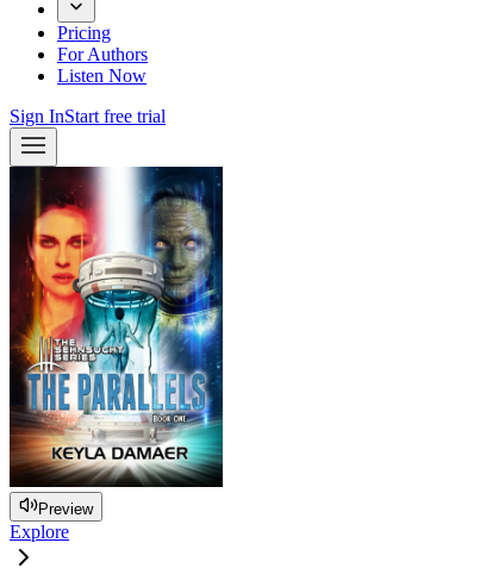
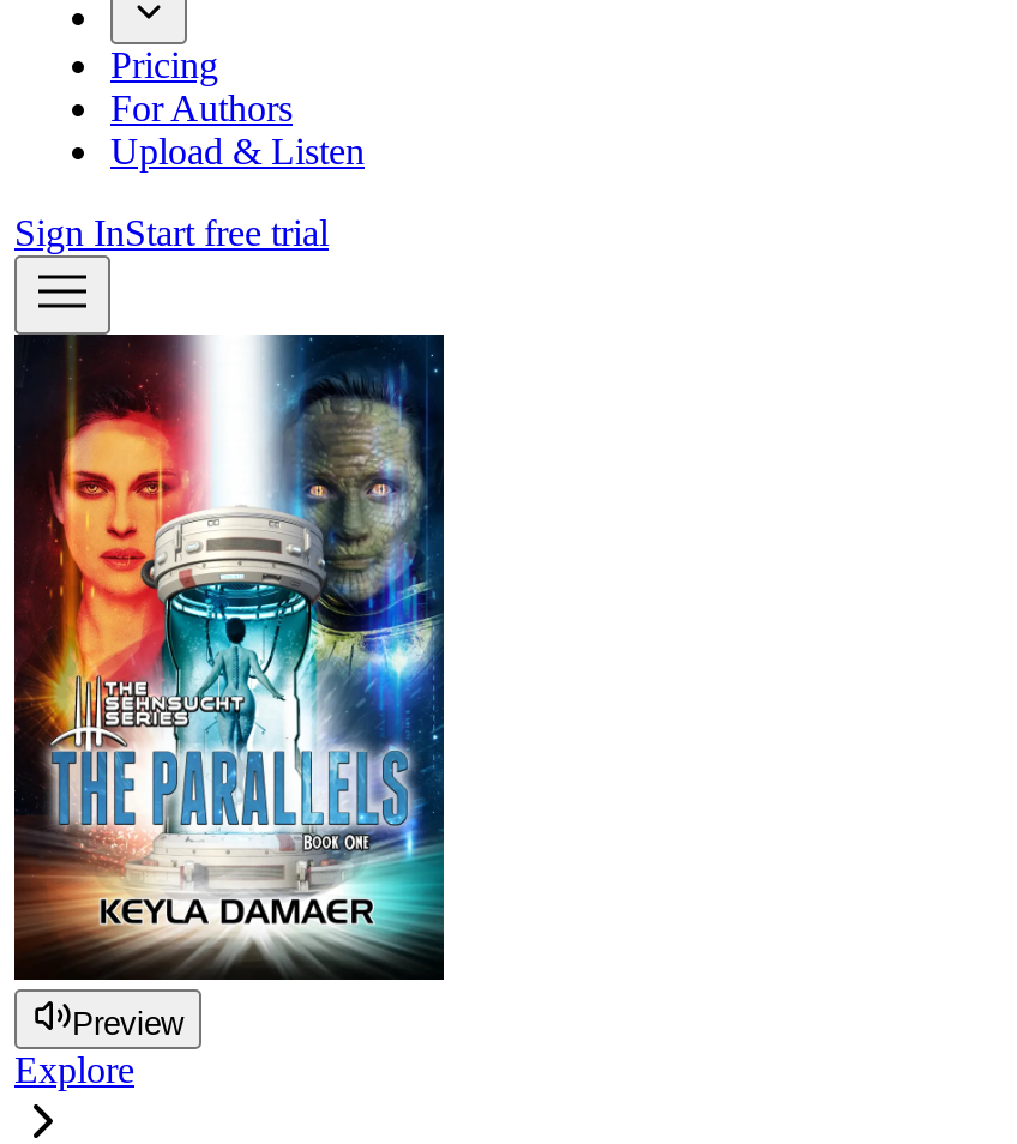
- Listen Now
+ Upload & Listen
